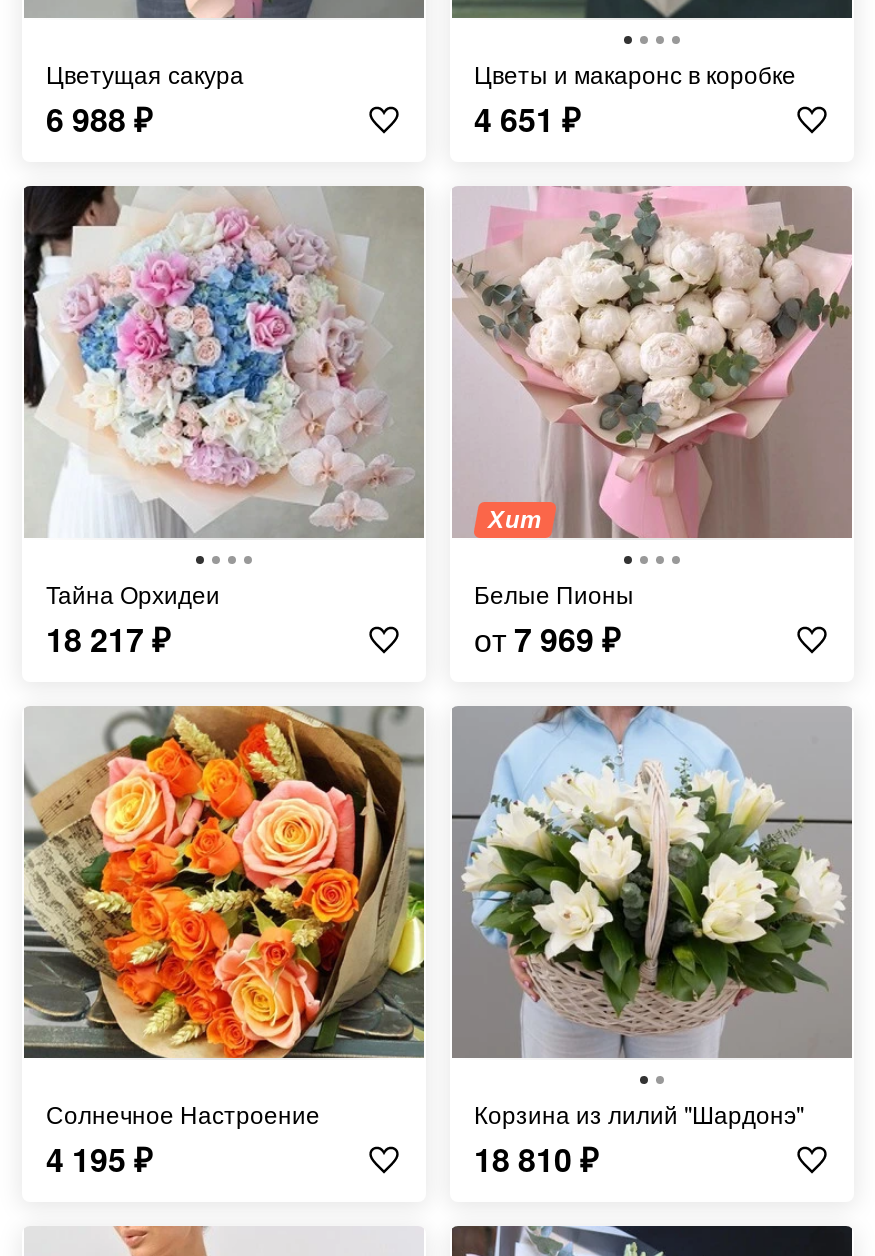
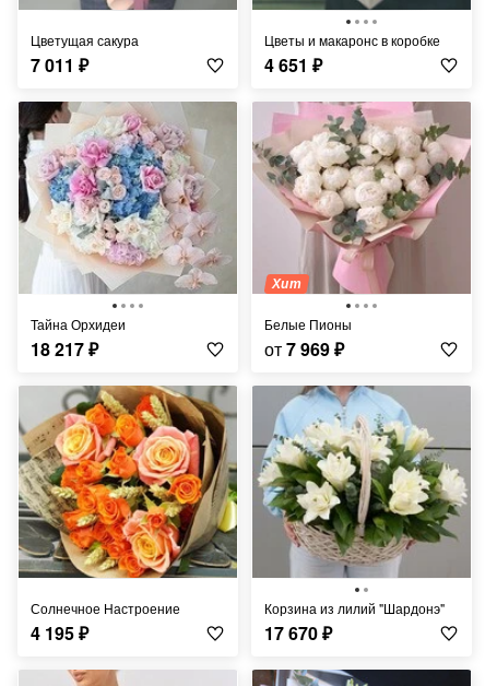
- 6 988 ₽
+ 7 011 ₽

- 18 810 ₽
+ 17 670 ₽
